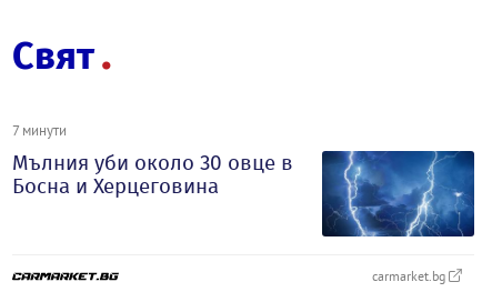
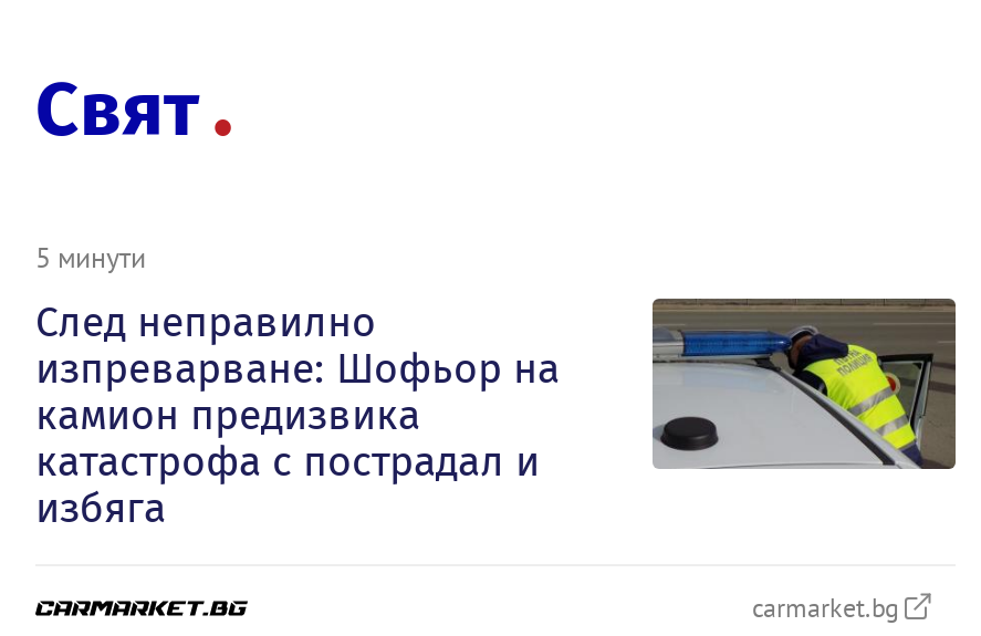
- 7 минути
- Мълния уби около 30 овце в
- Босна и Херцеговина
+ 5 минути
+ След неправилно
+ изпреварване: Шофьор на
+ камион предизвика
+ катастрофа с пострадал и
+ избяга

- [image]
+ [image]
